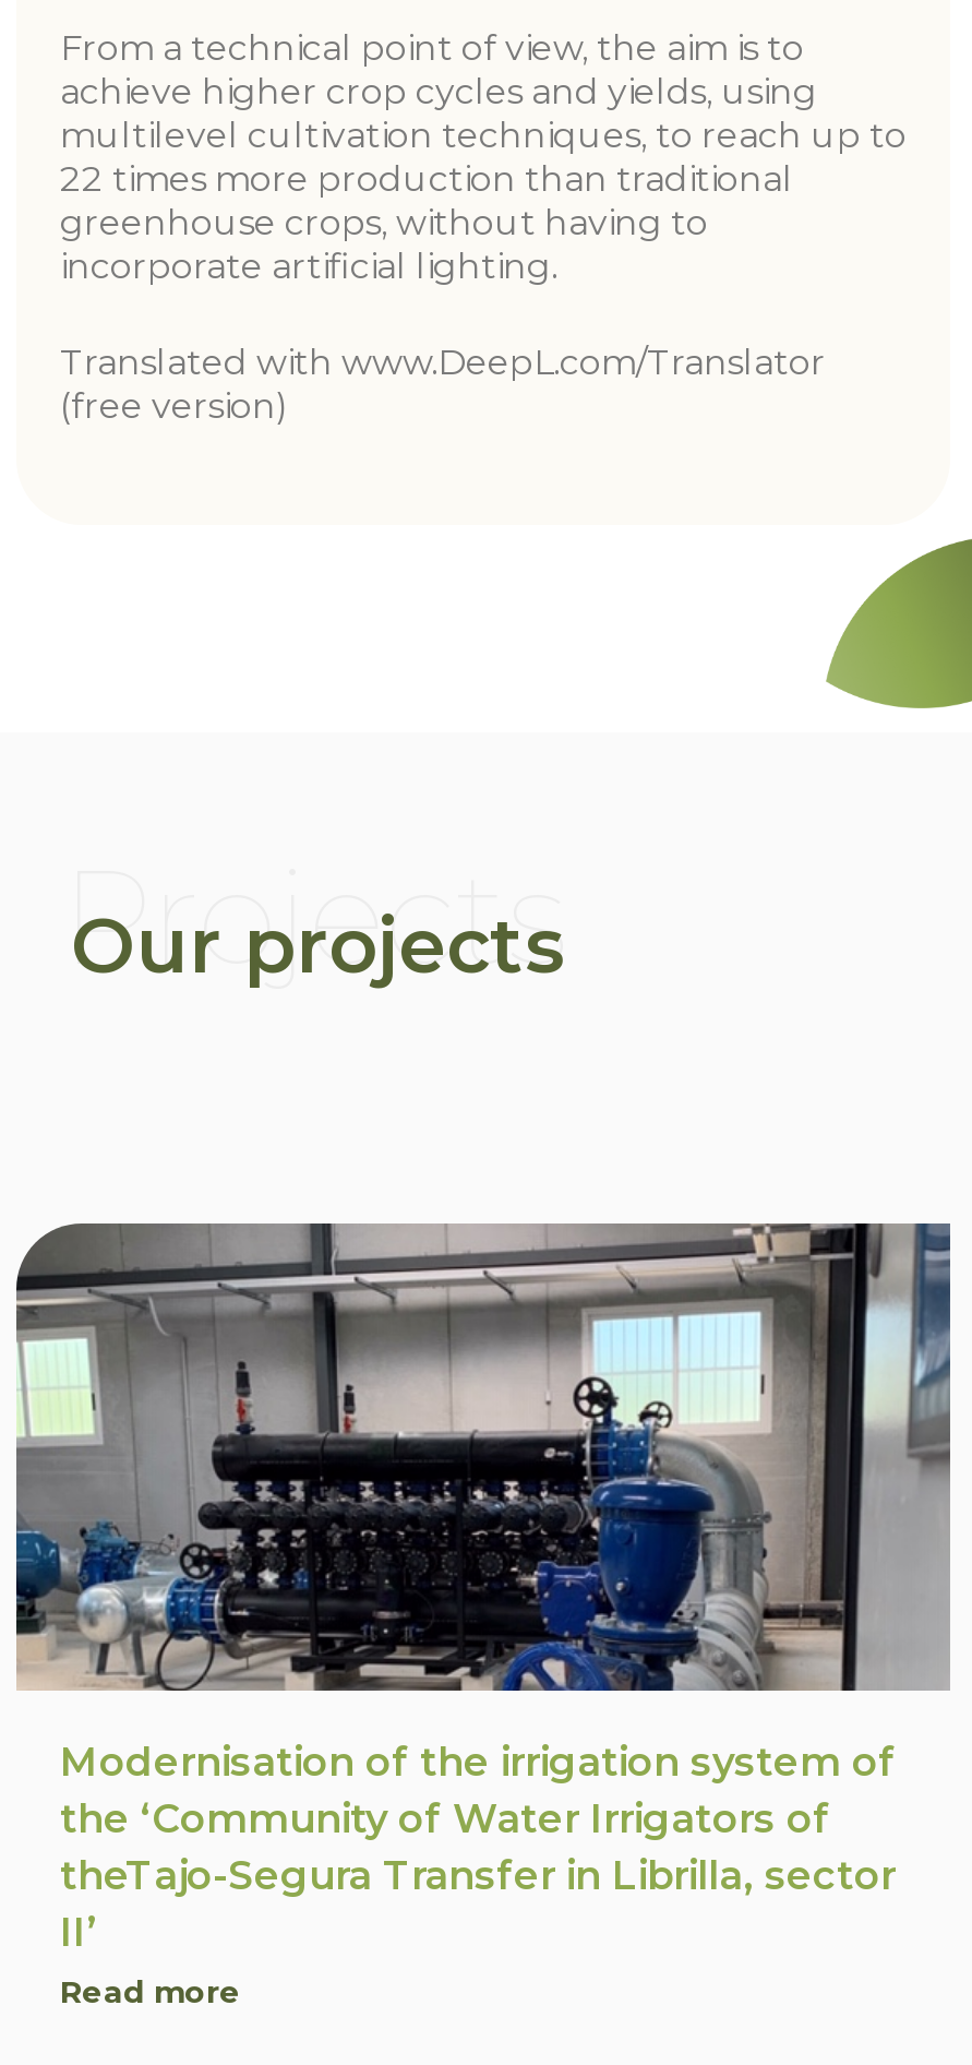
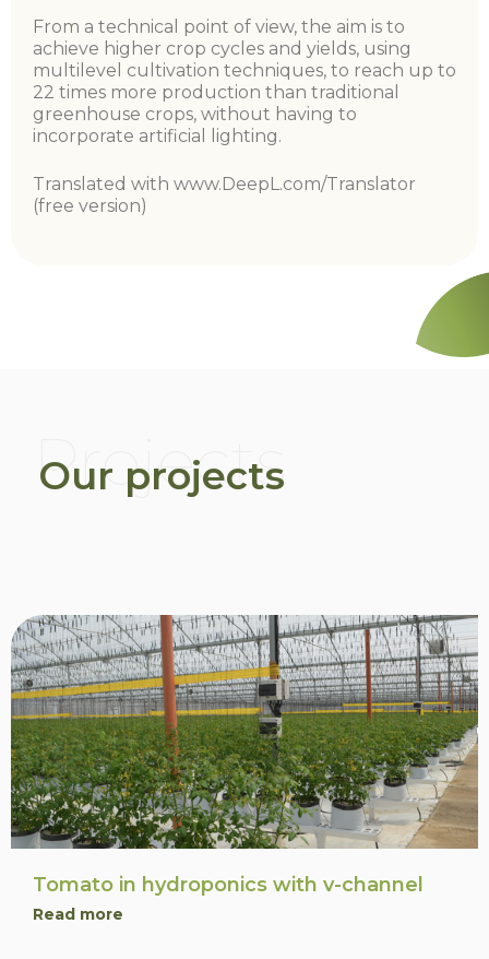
- [image]
- Modernisation of the irrigation system of
- the ‘Community of Water Irrigators of
- theTajo-Segura Transfer in Librilla, sector
- II’
+ [image]
+ Tomato in hydroponics with v-channel
